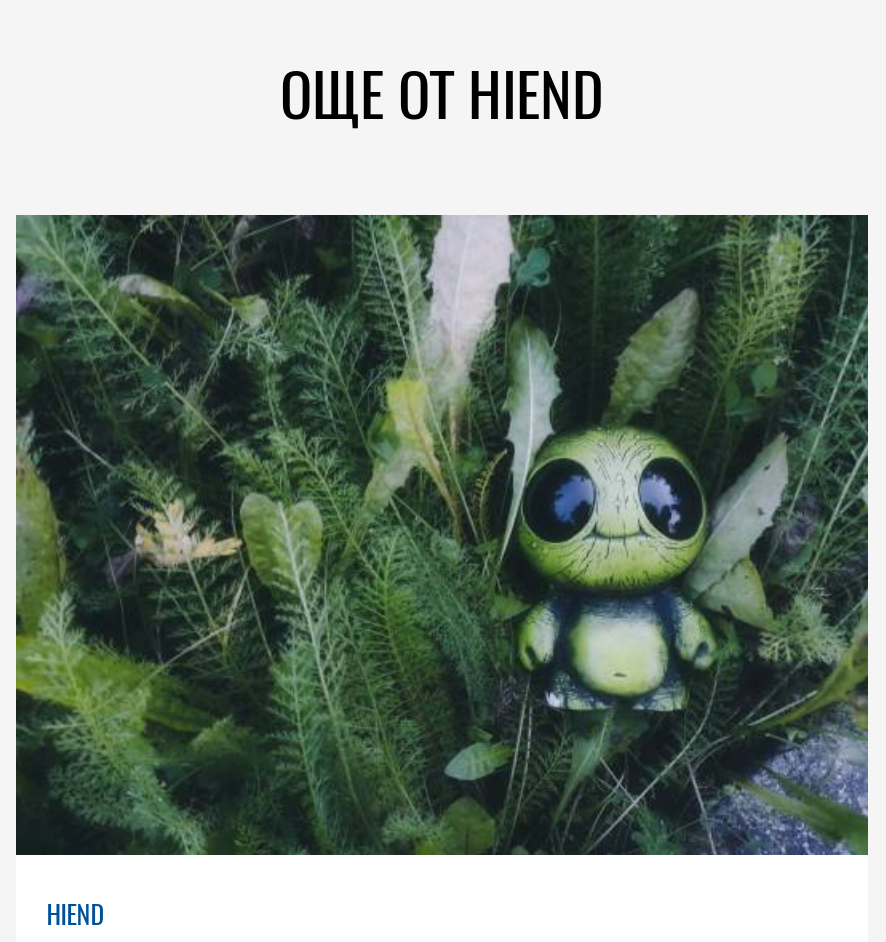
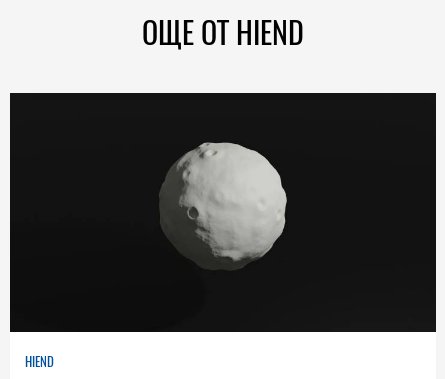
- [image]
+ [image]
